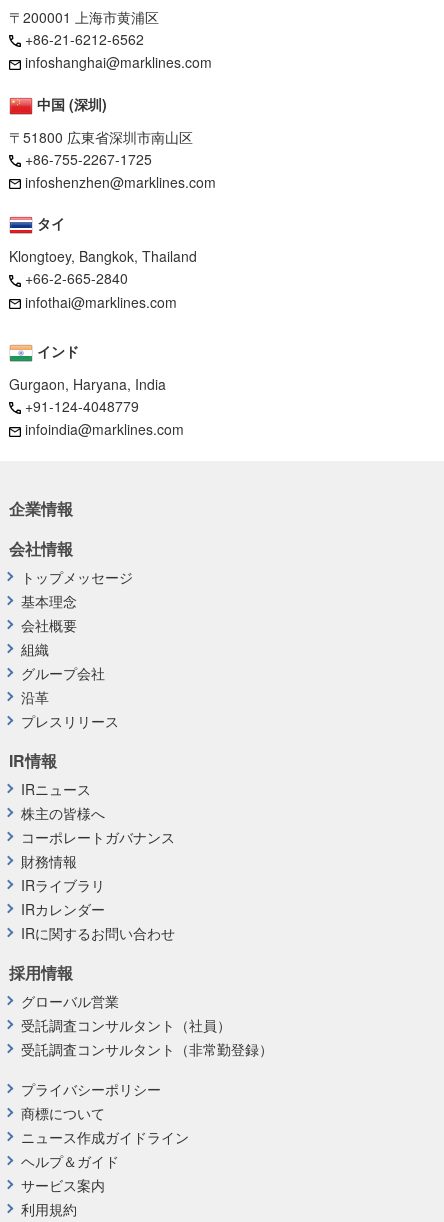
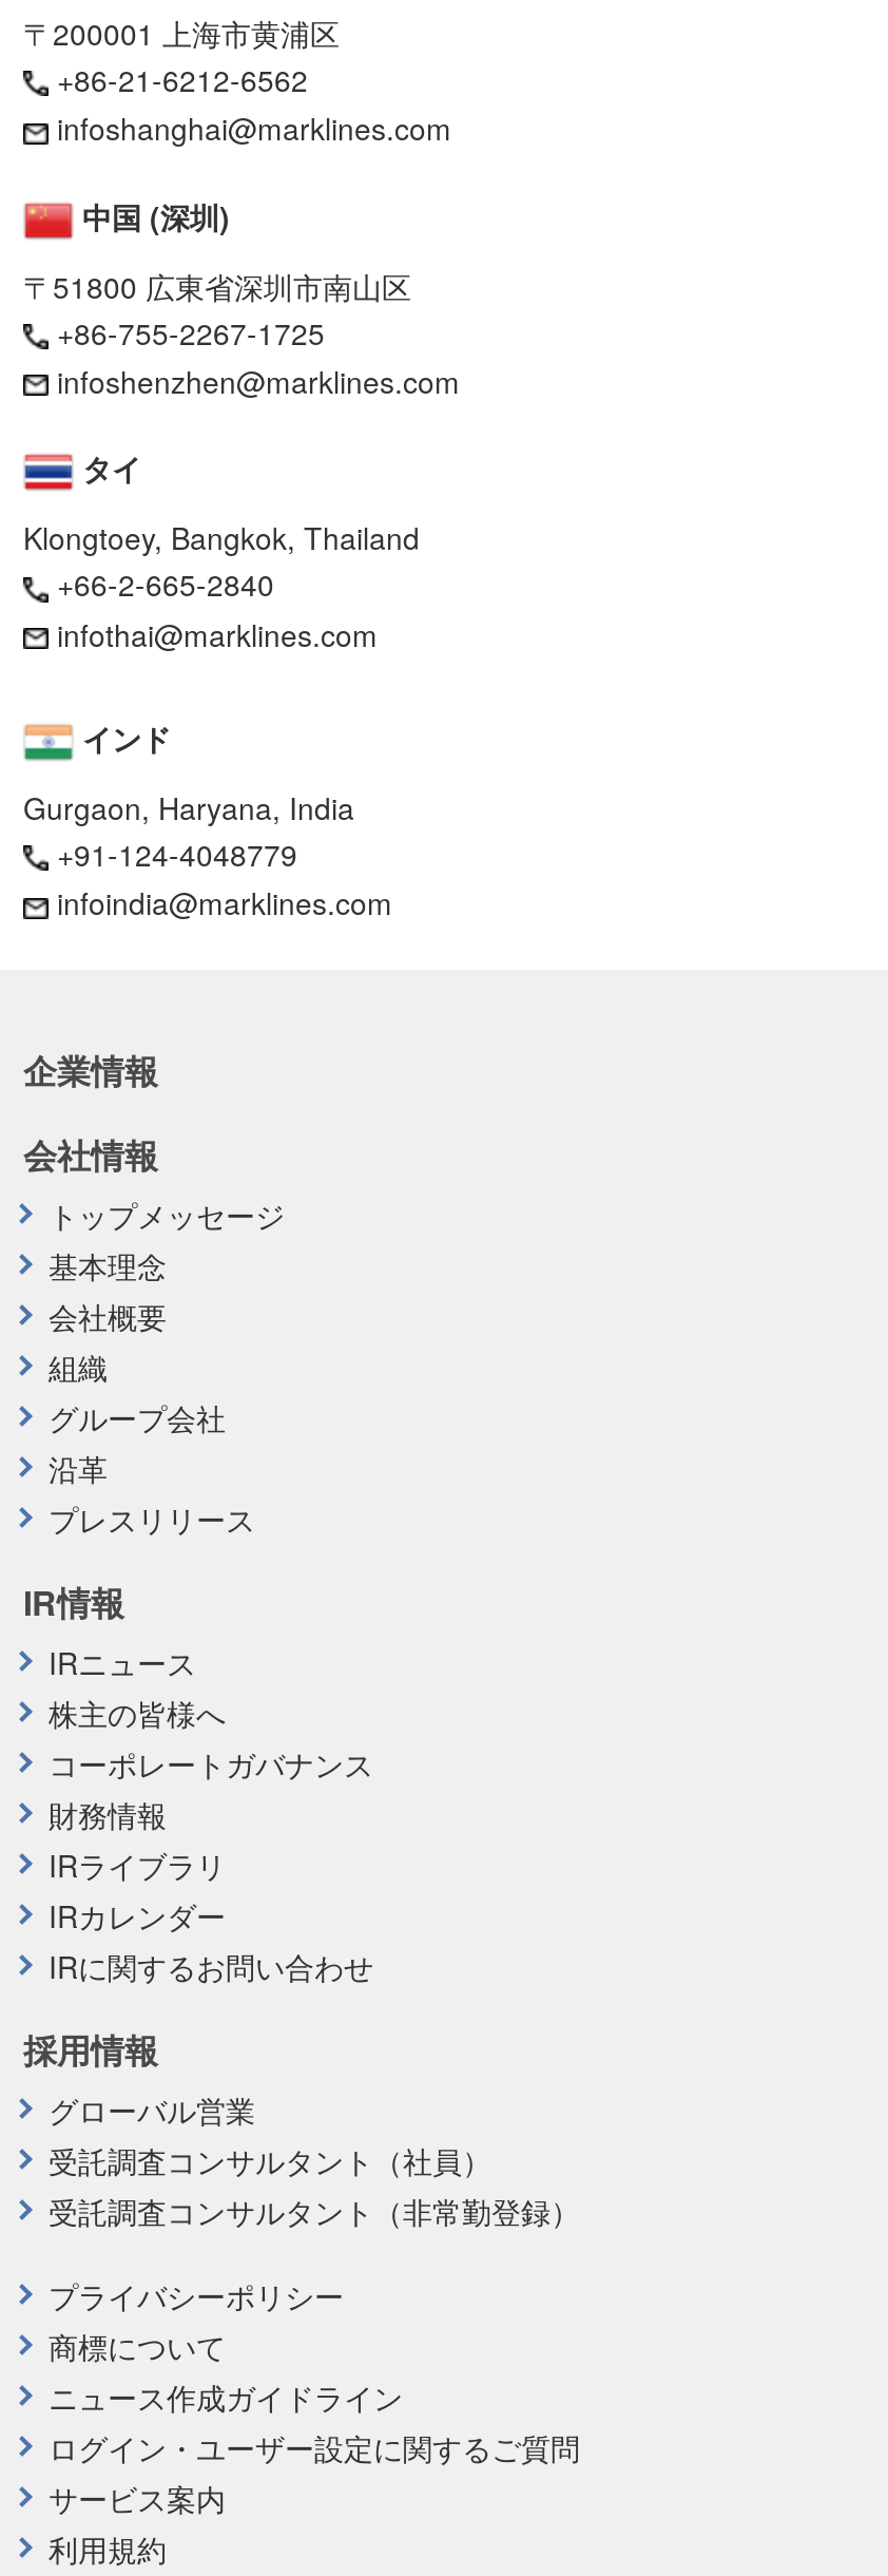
- ヘルプ＆ガイド
+ ログイン・ユーザー設定に関するご質問
